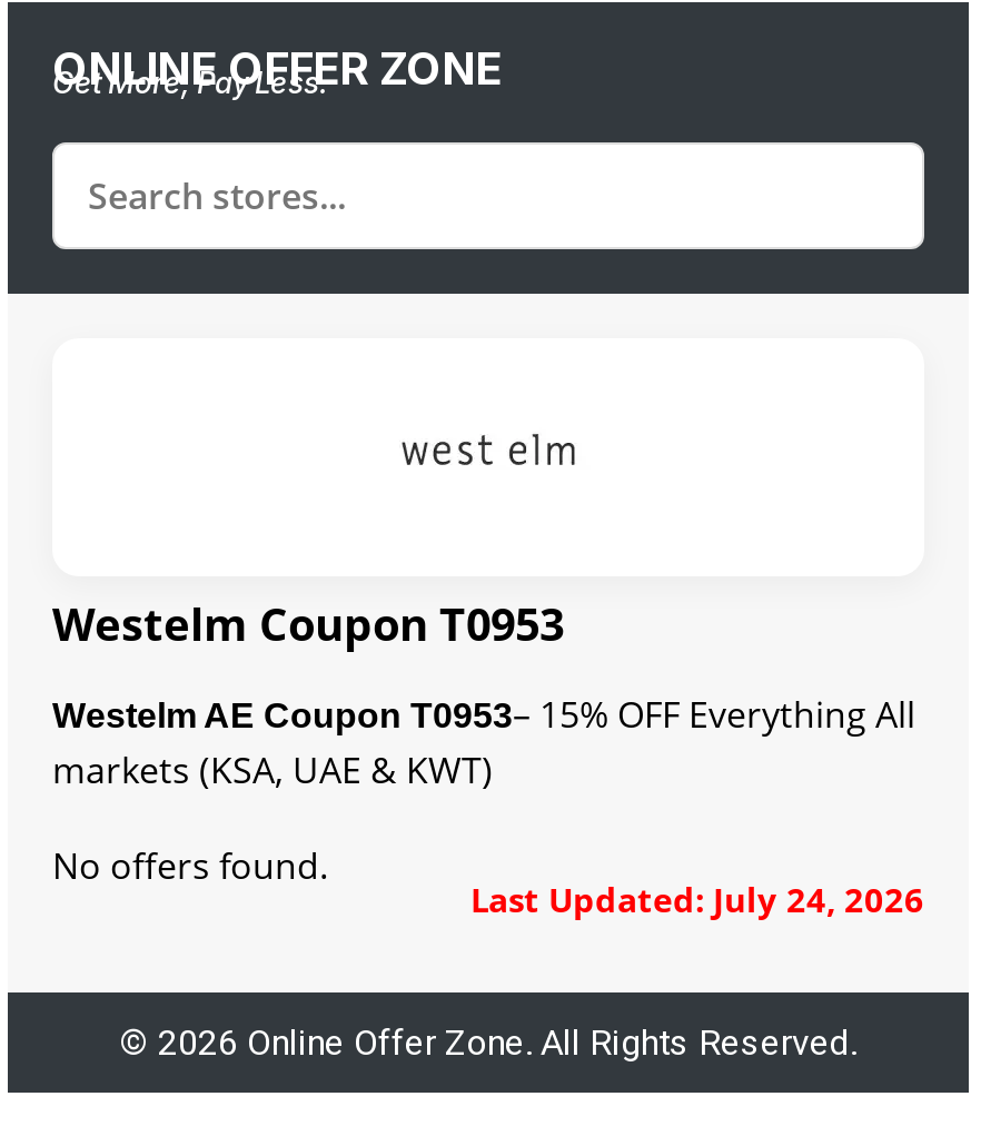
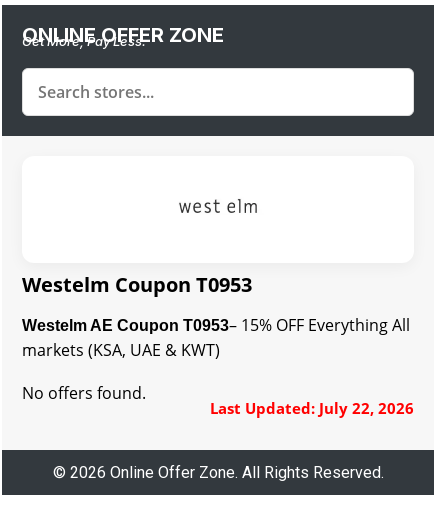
- Last Updated: July 24, 2026
+ Last Updated: July 22, 2026
